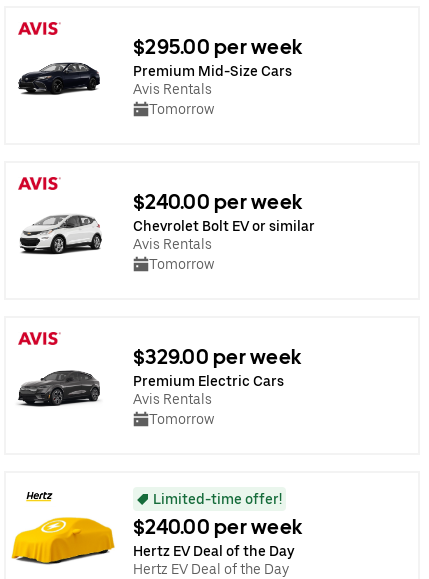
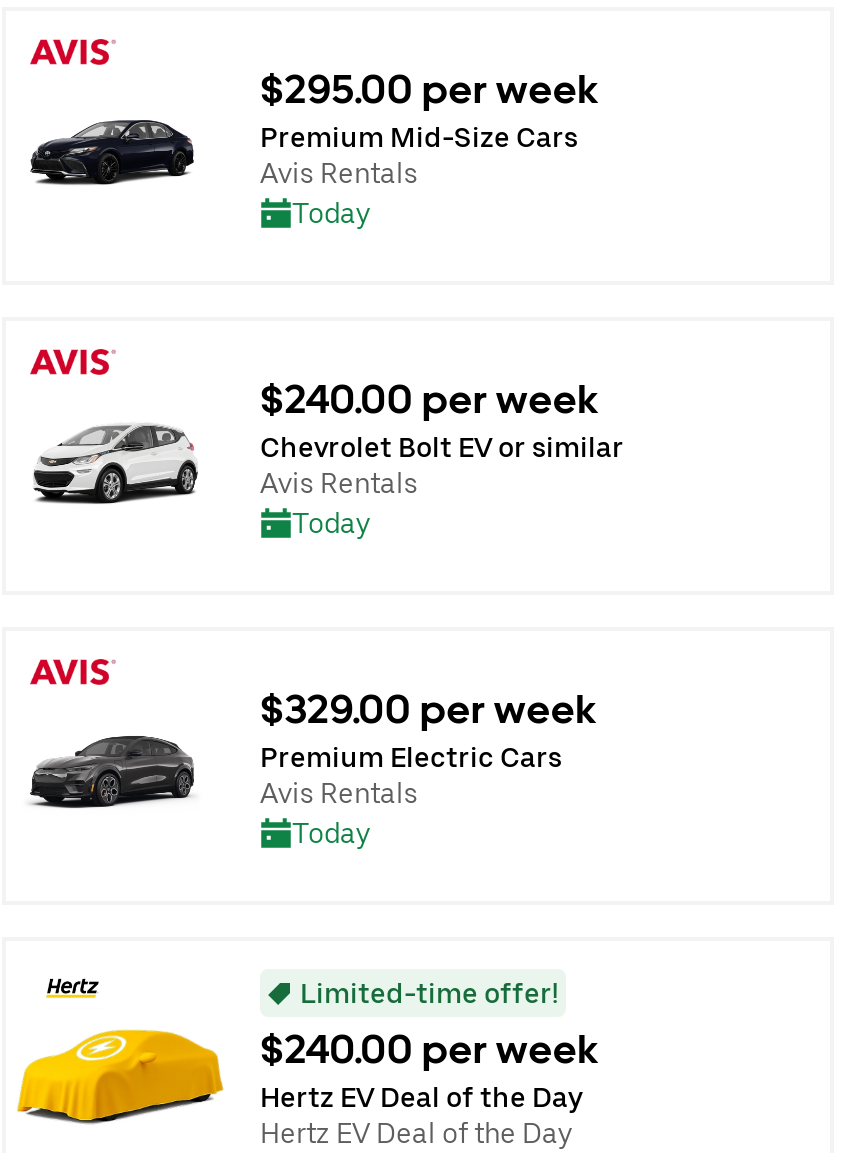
- Tomorrow
+ Today

- Tomorrow
+ Today

- Tomorrow
+ Today
